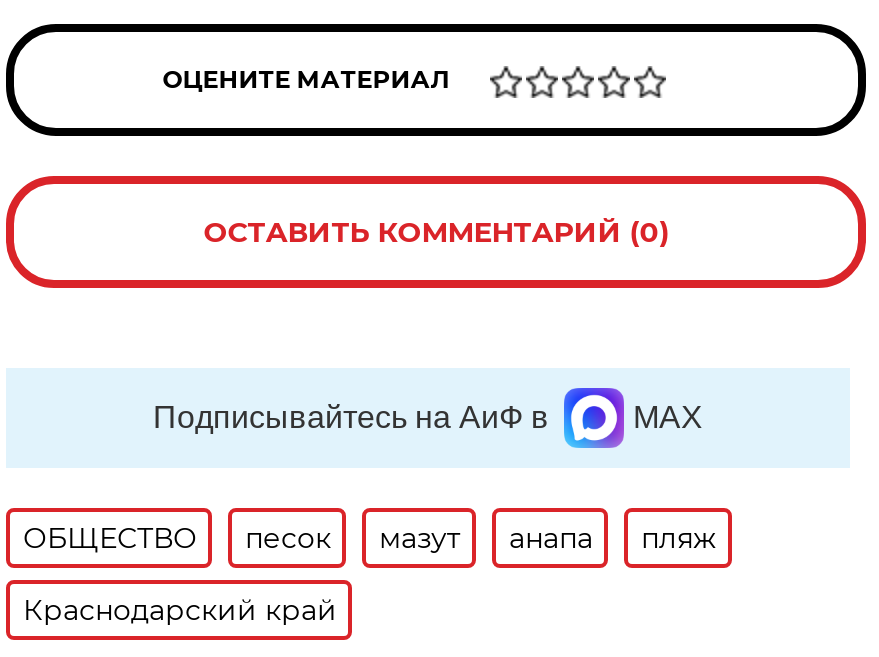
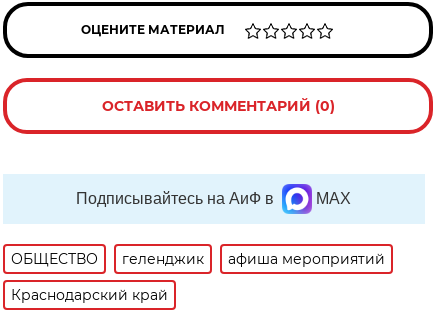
- песок
- мазут
- анапа
- пляж
+ геленджик
+ афиша мероприятий
